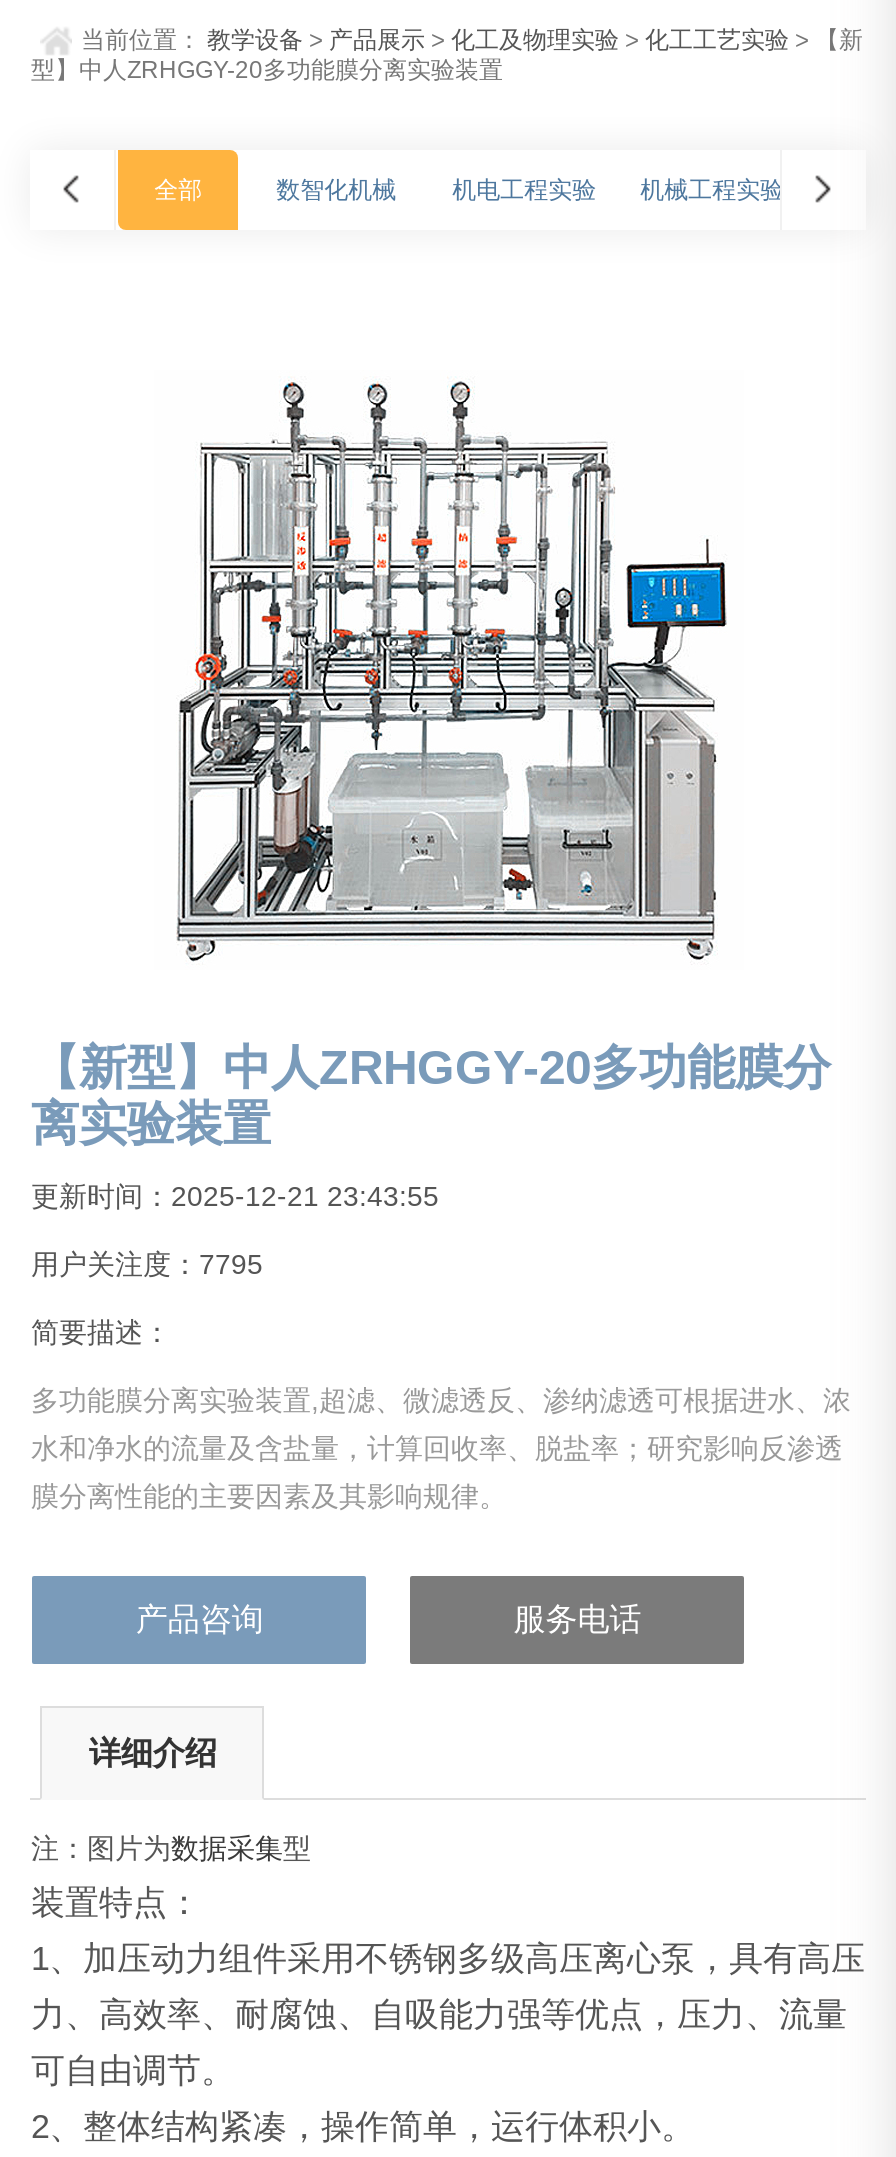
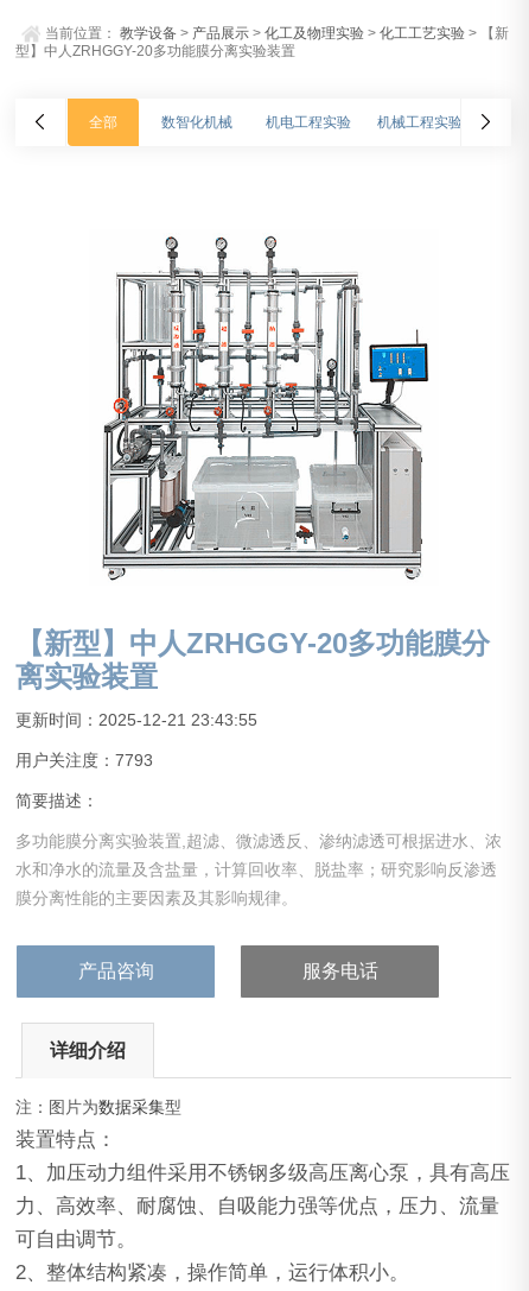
- 用户关注度：7795
+ 用户关注度：7793
